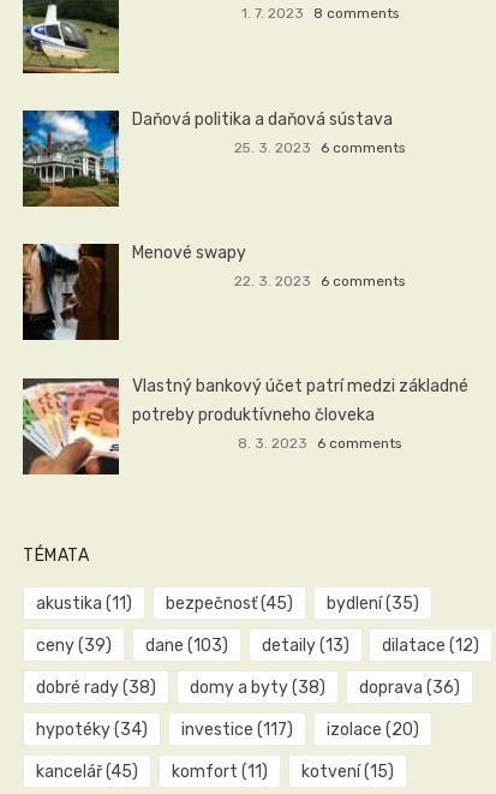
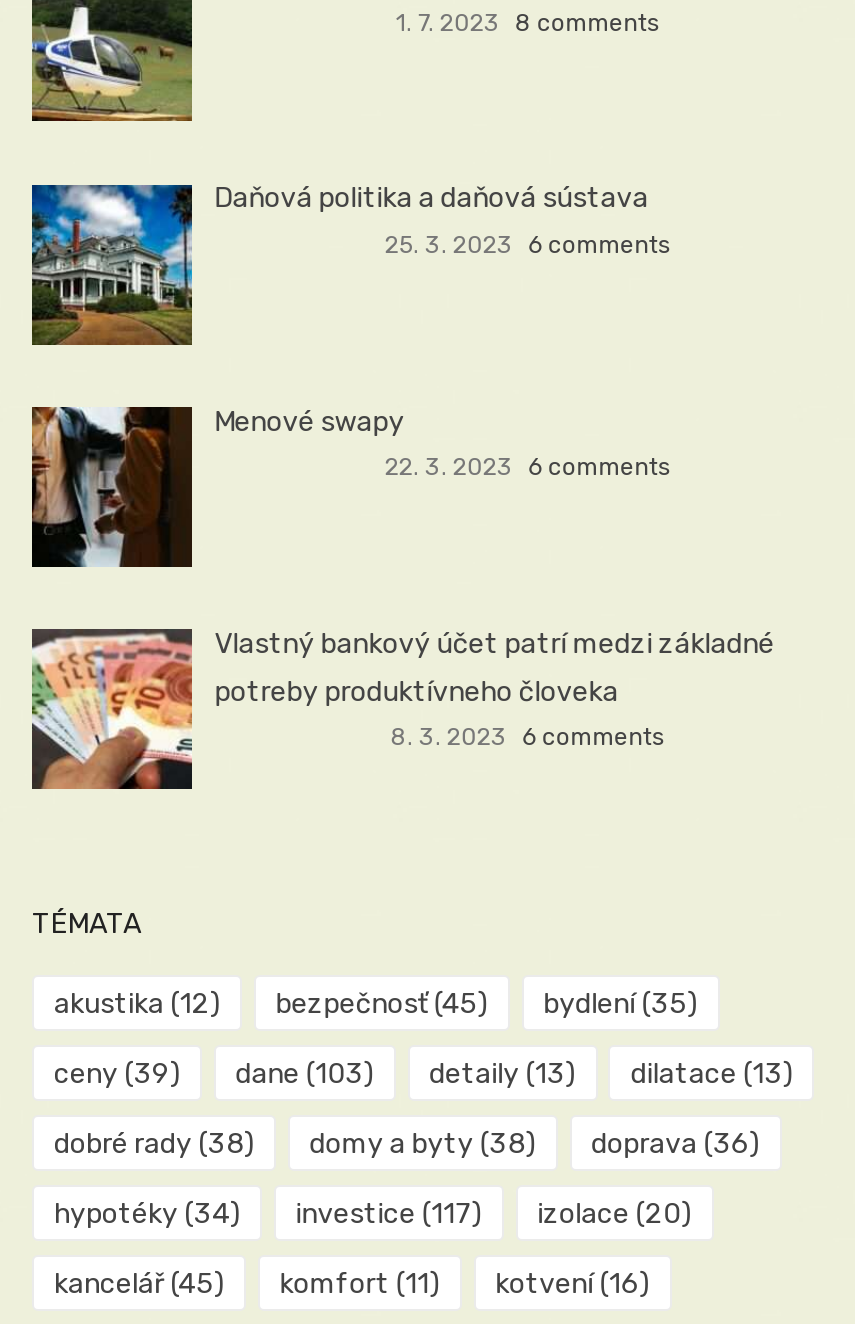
- akustika (11) bezpečnosť (45) bydlení (35)
+ akustika (12) bezpečnosť (45) bydlení (35)

- ceny (39) dane (103) detaily (13) dilatace (12)
+ ceny (39) dane (103) detaily (13) dilatace (13)

- kancelář (45) komfort (11) kotvení (15)
+ kancelář (45) komfort (11) kotvení (16)
